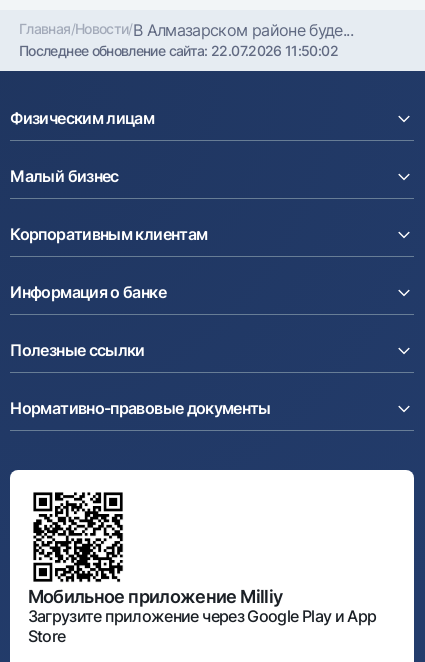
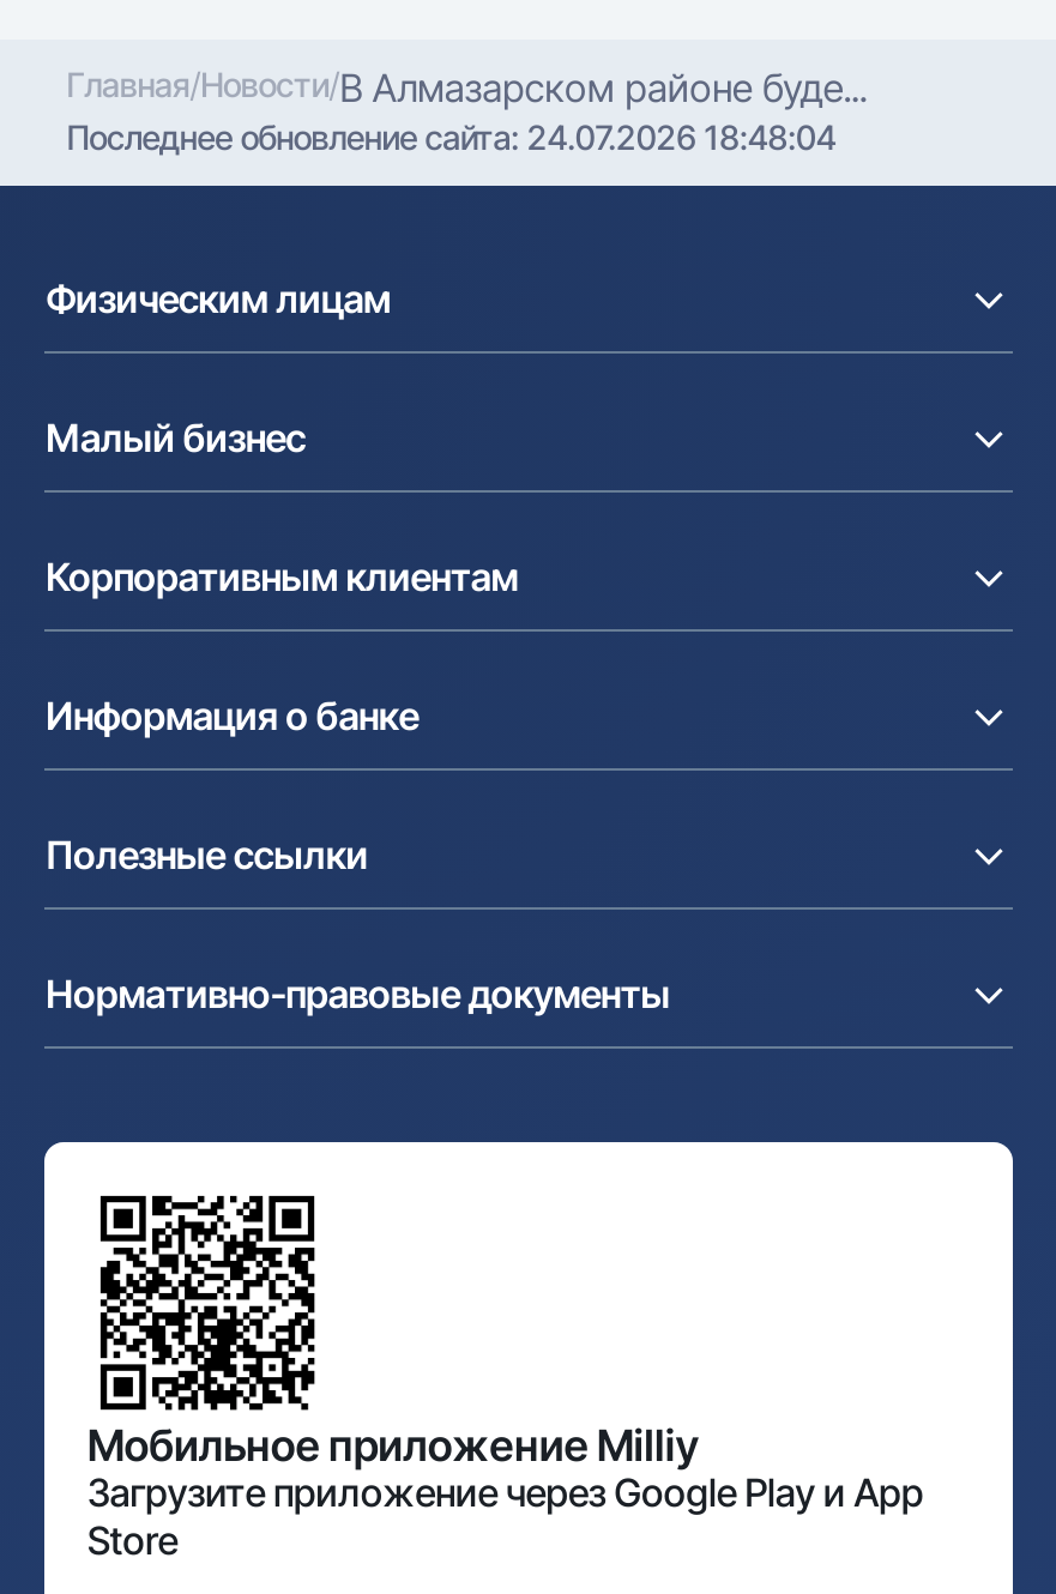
- Последнее обновление сайта: 22.07.2026 11:50:02
+ Последнее обновление сайта: 24.07.2026 18:48:04
